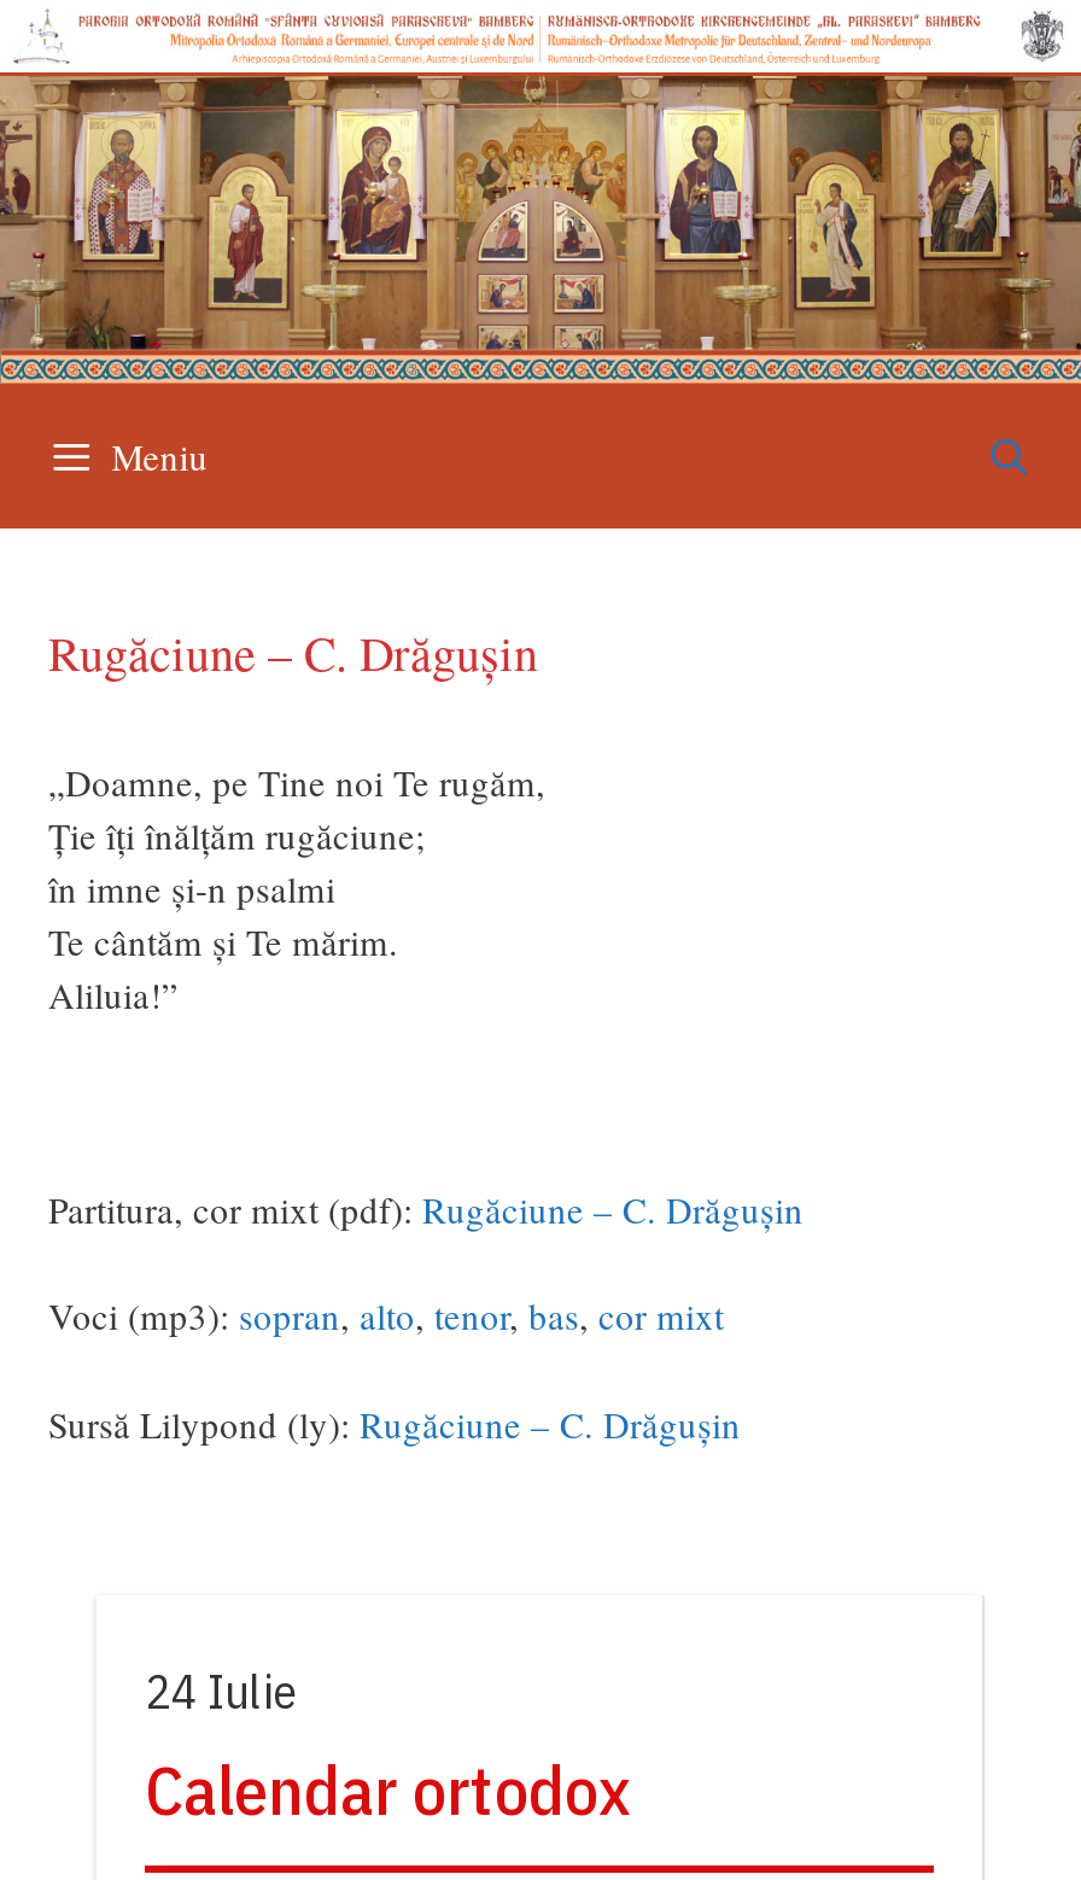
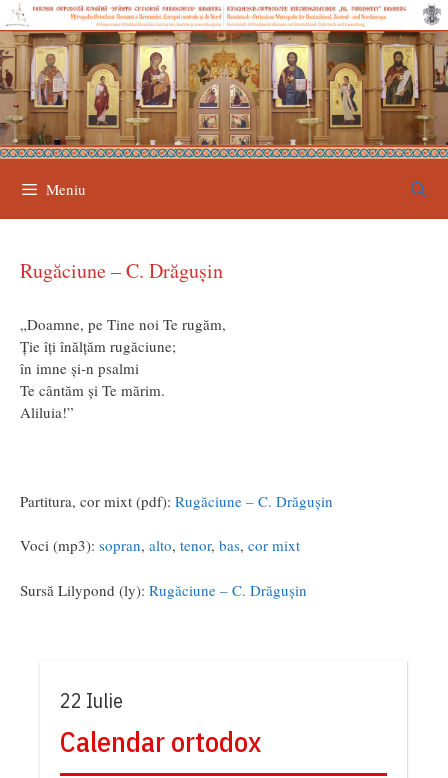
- 24 Iulie
+ 22 Iulie
